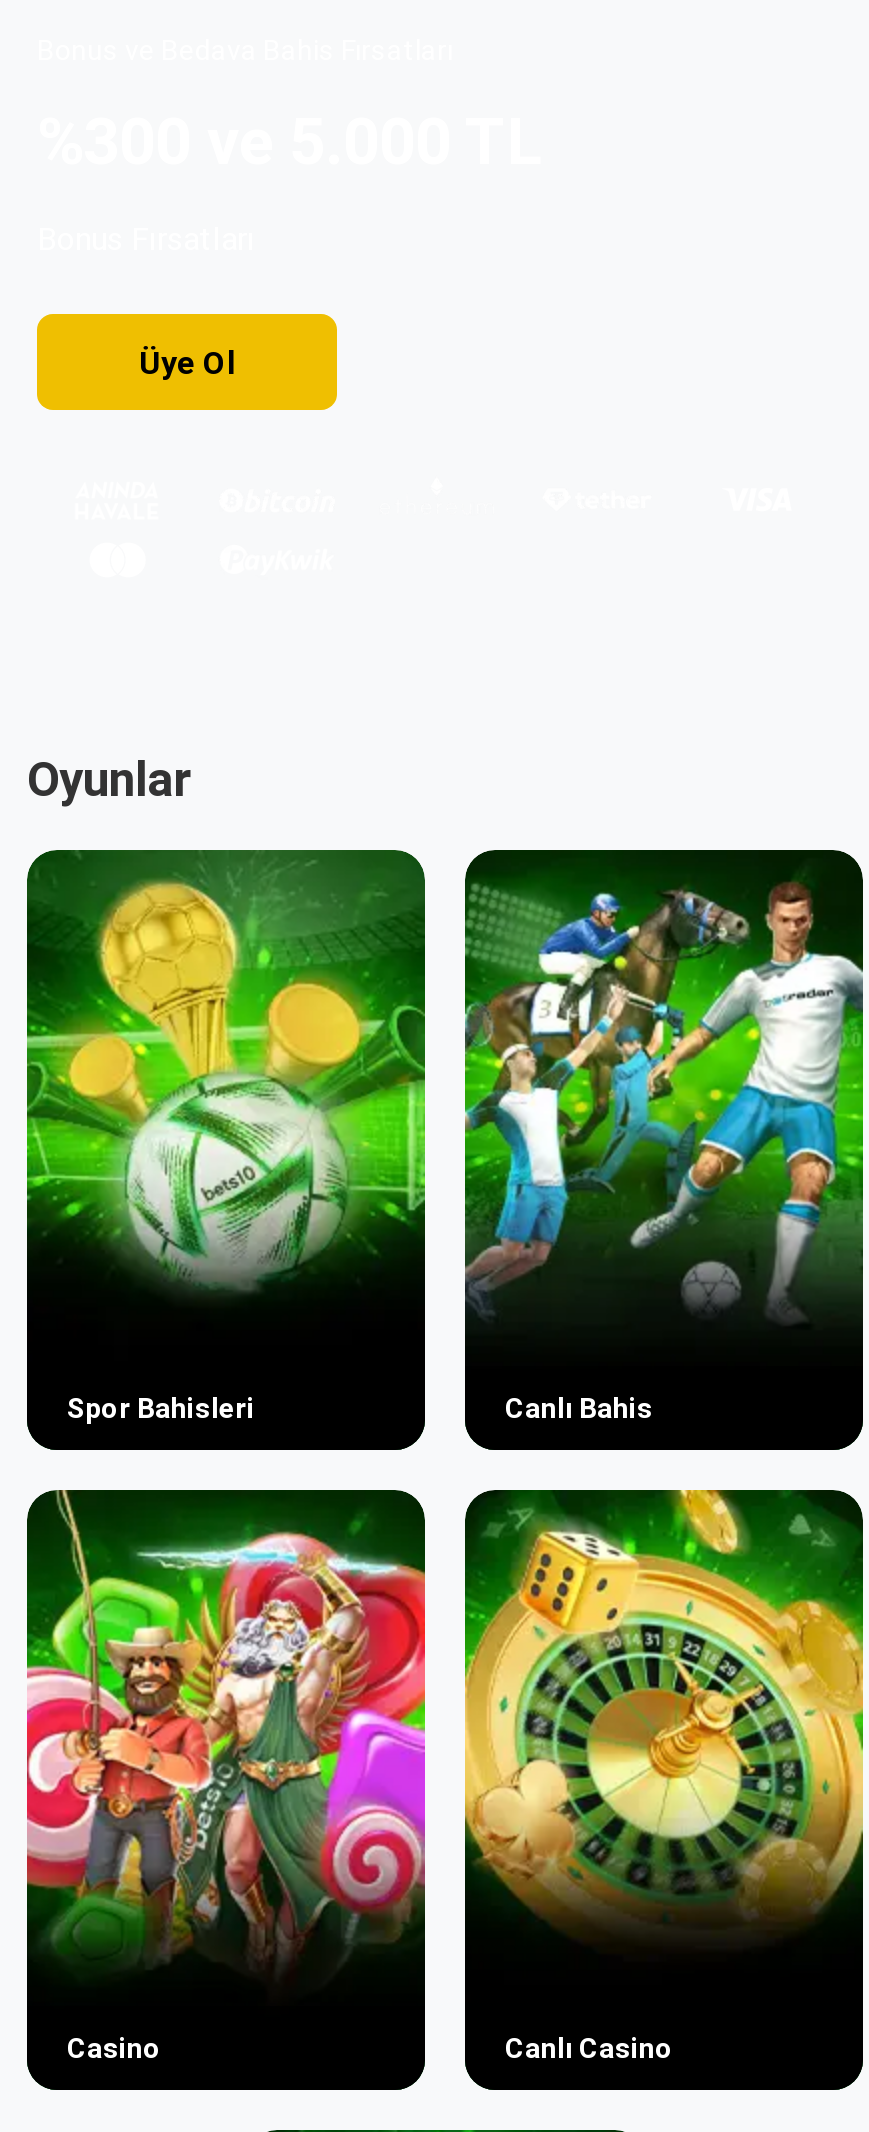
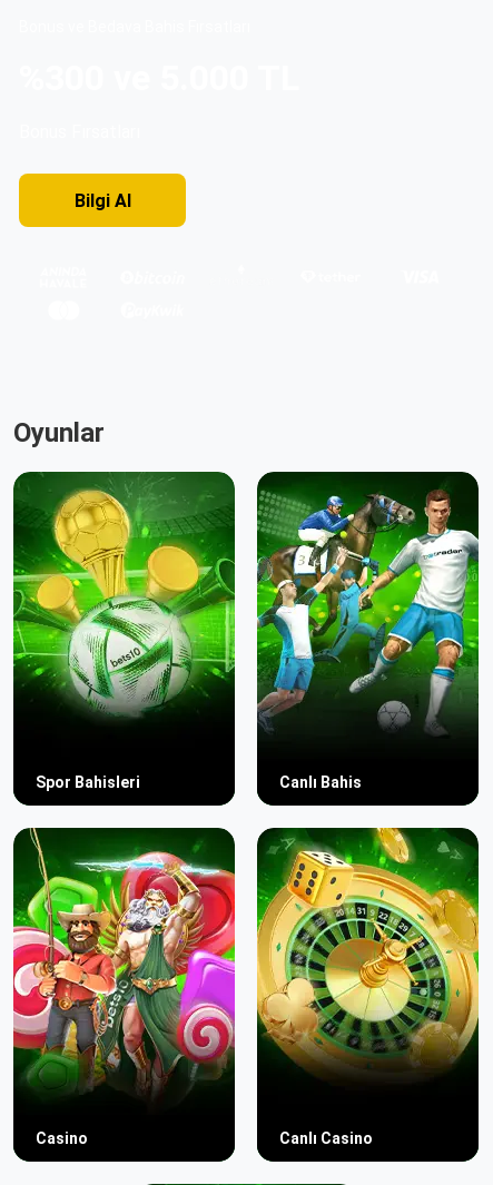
- Üye Ol
+ Bilgi AI
